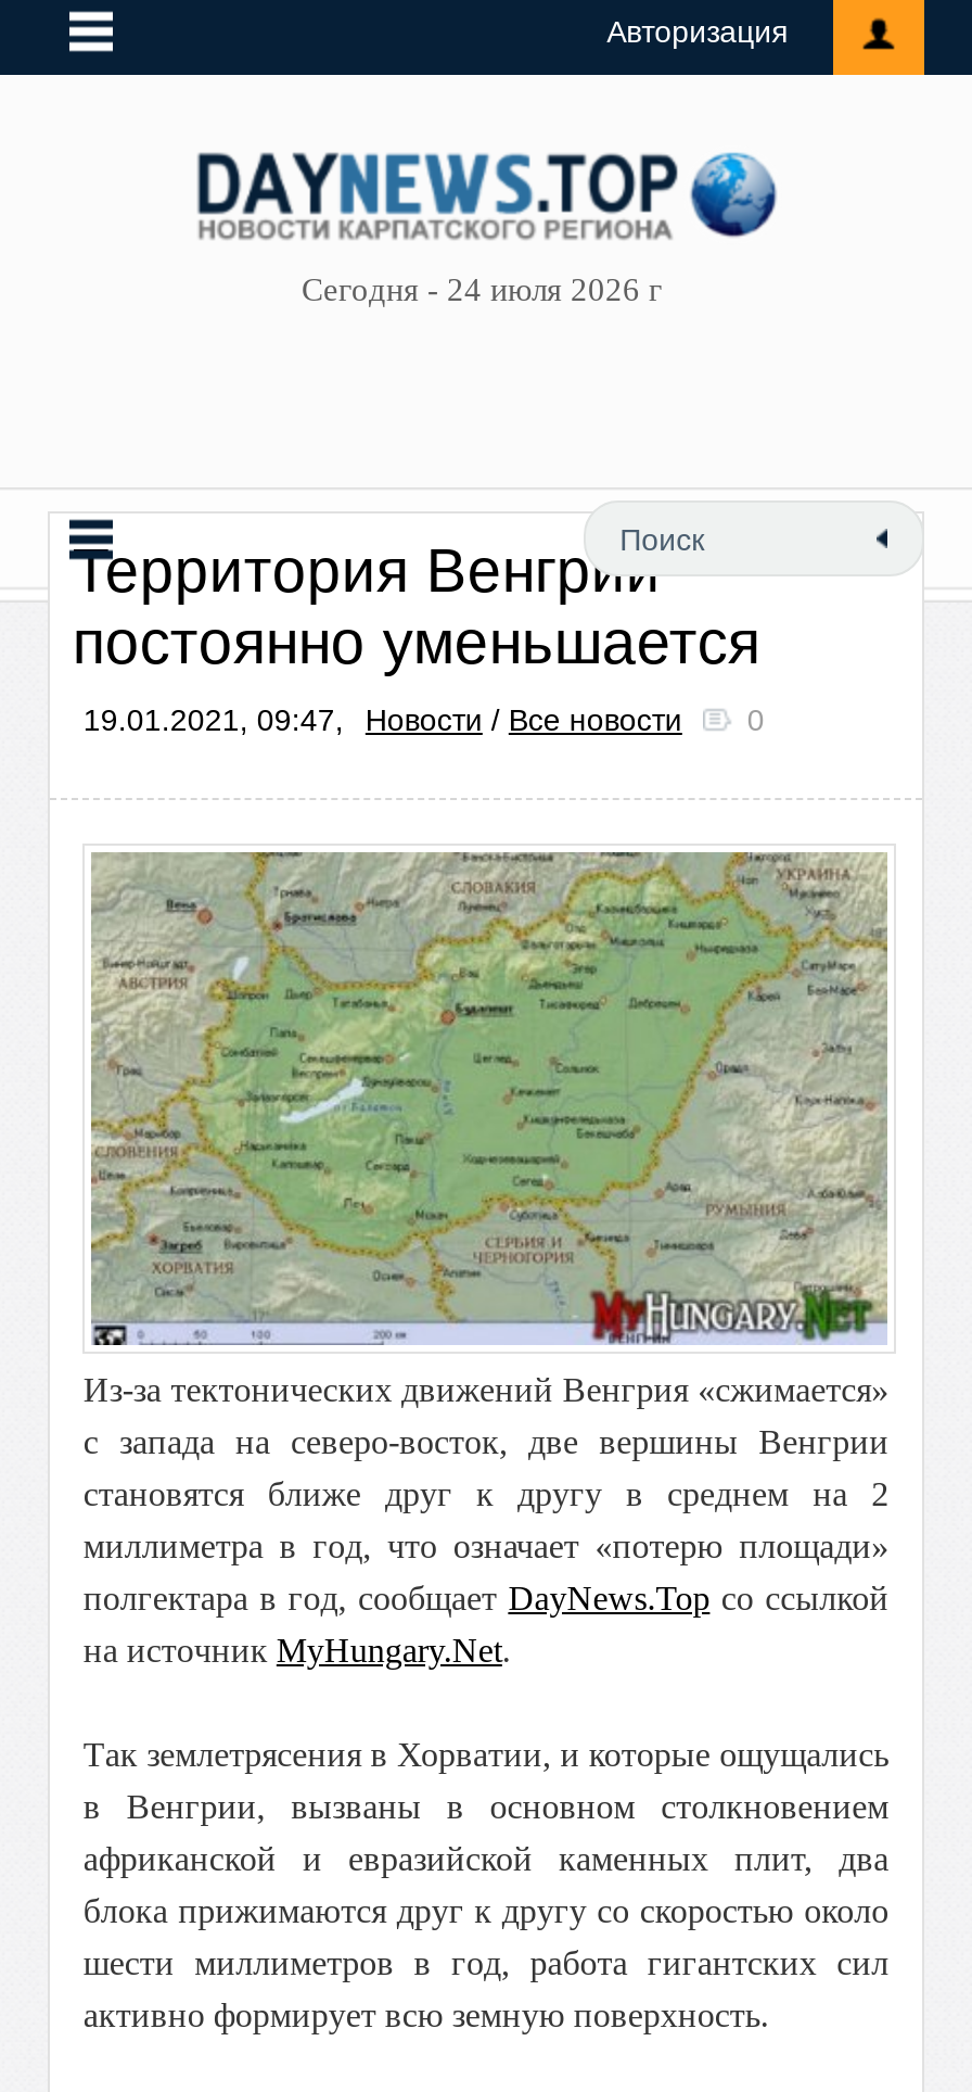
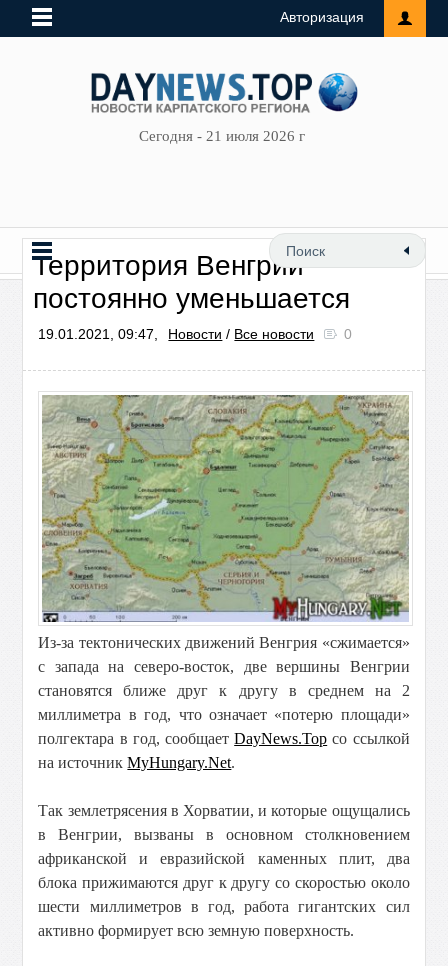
- Сегодня - 24 июля 2026 г
+ Сегодня - 21 июля 2026 г
